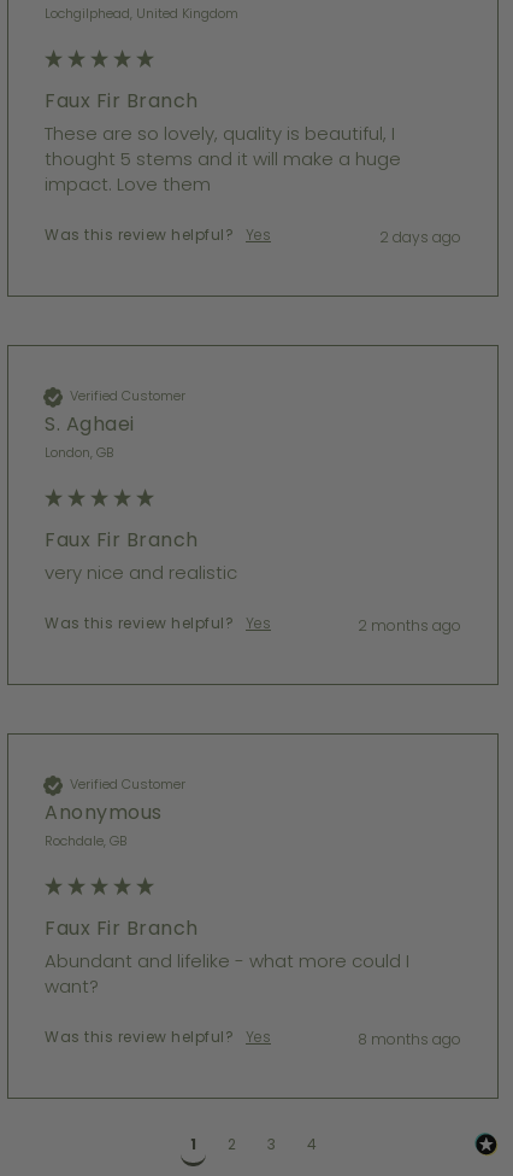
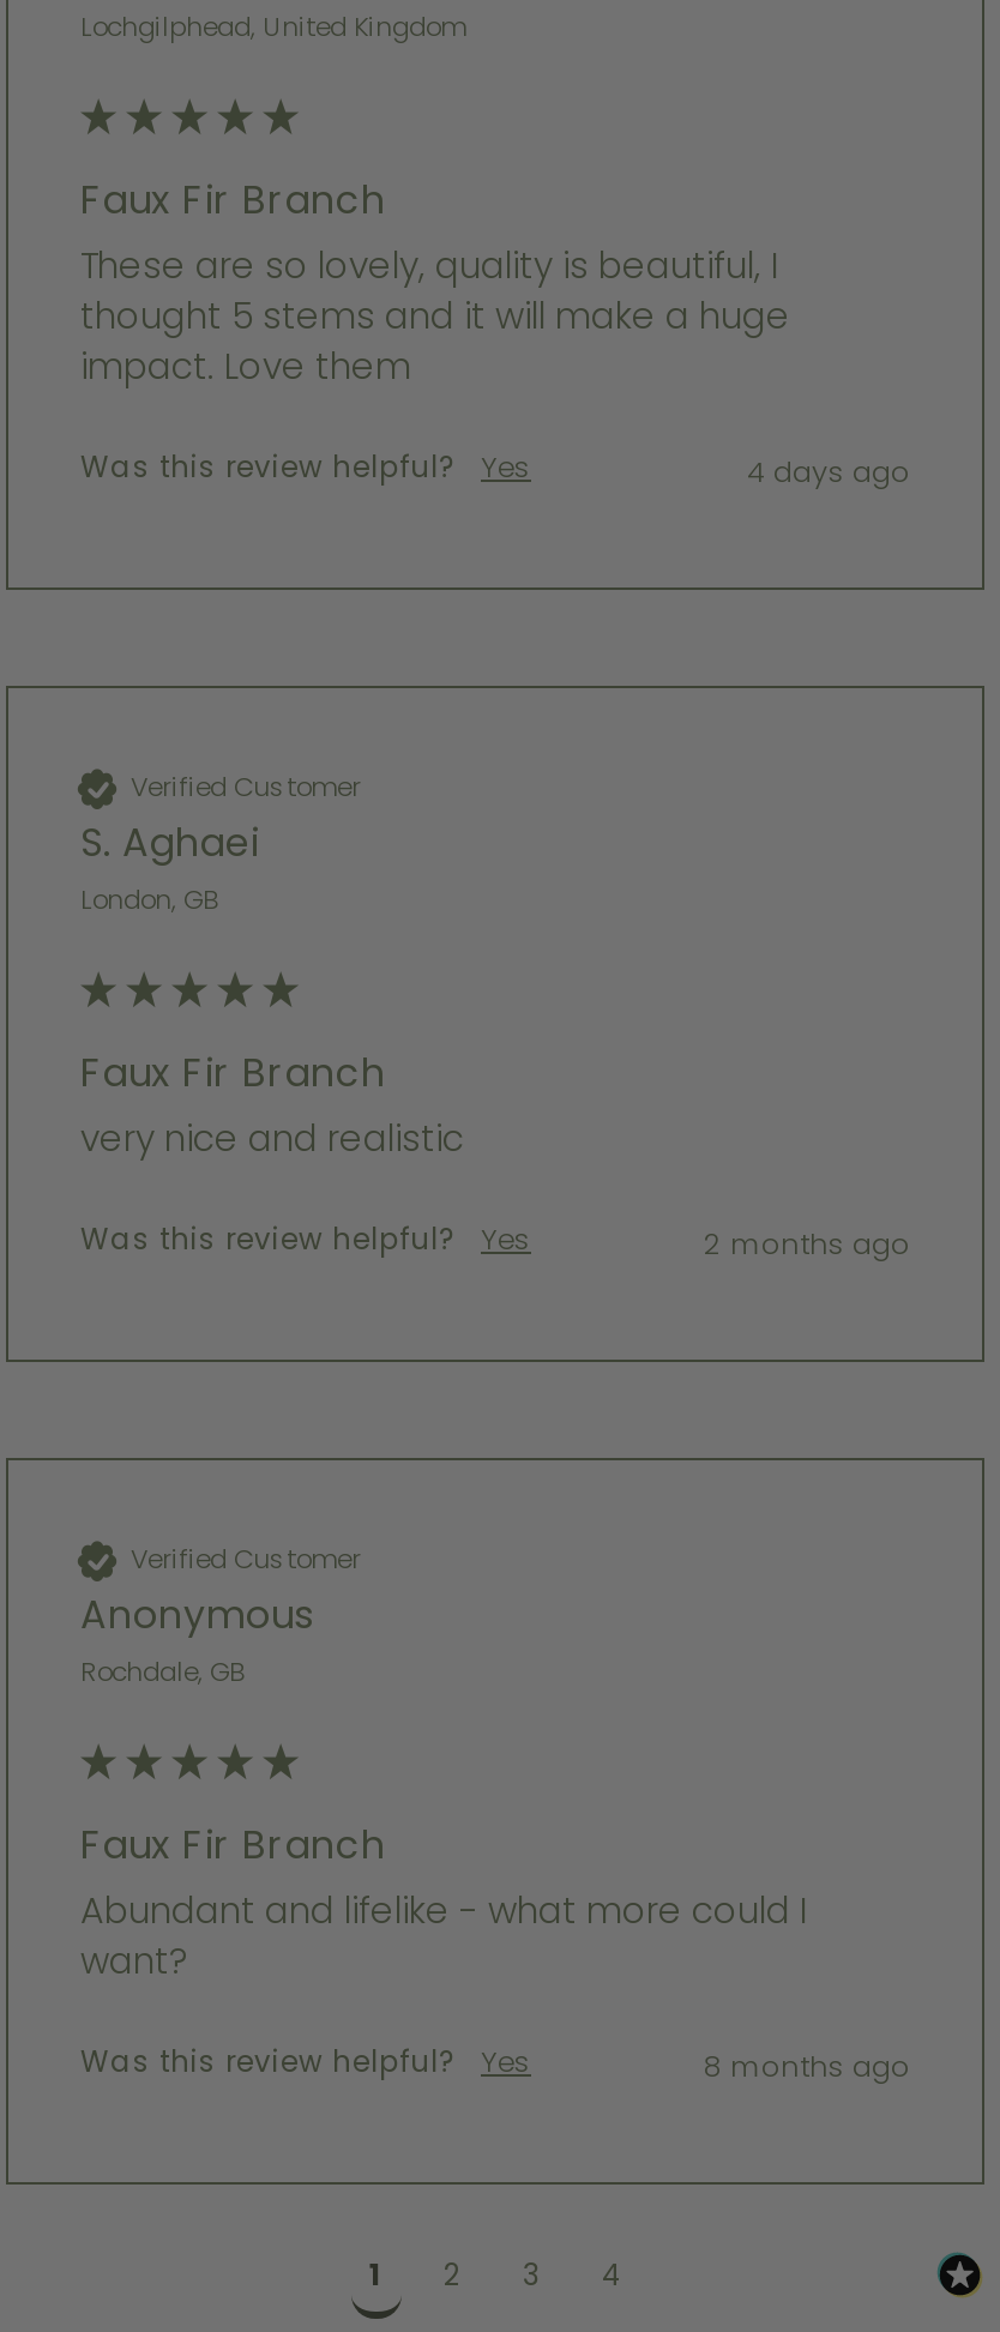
- 2 days ago
+ 4 days ago
